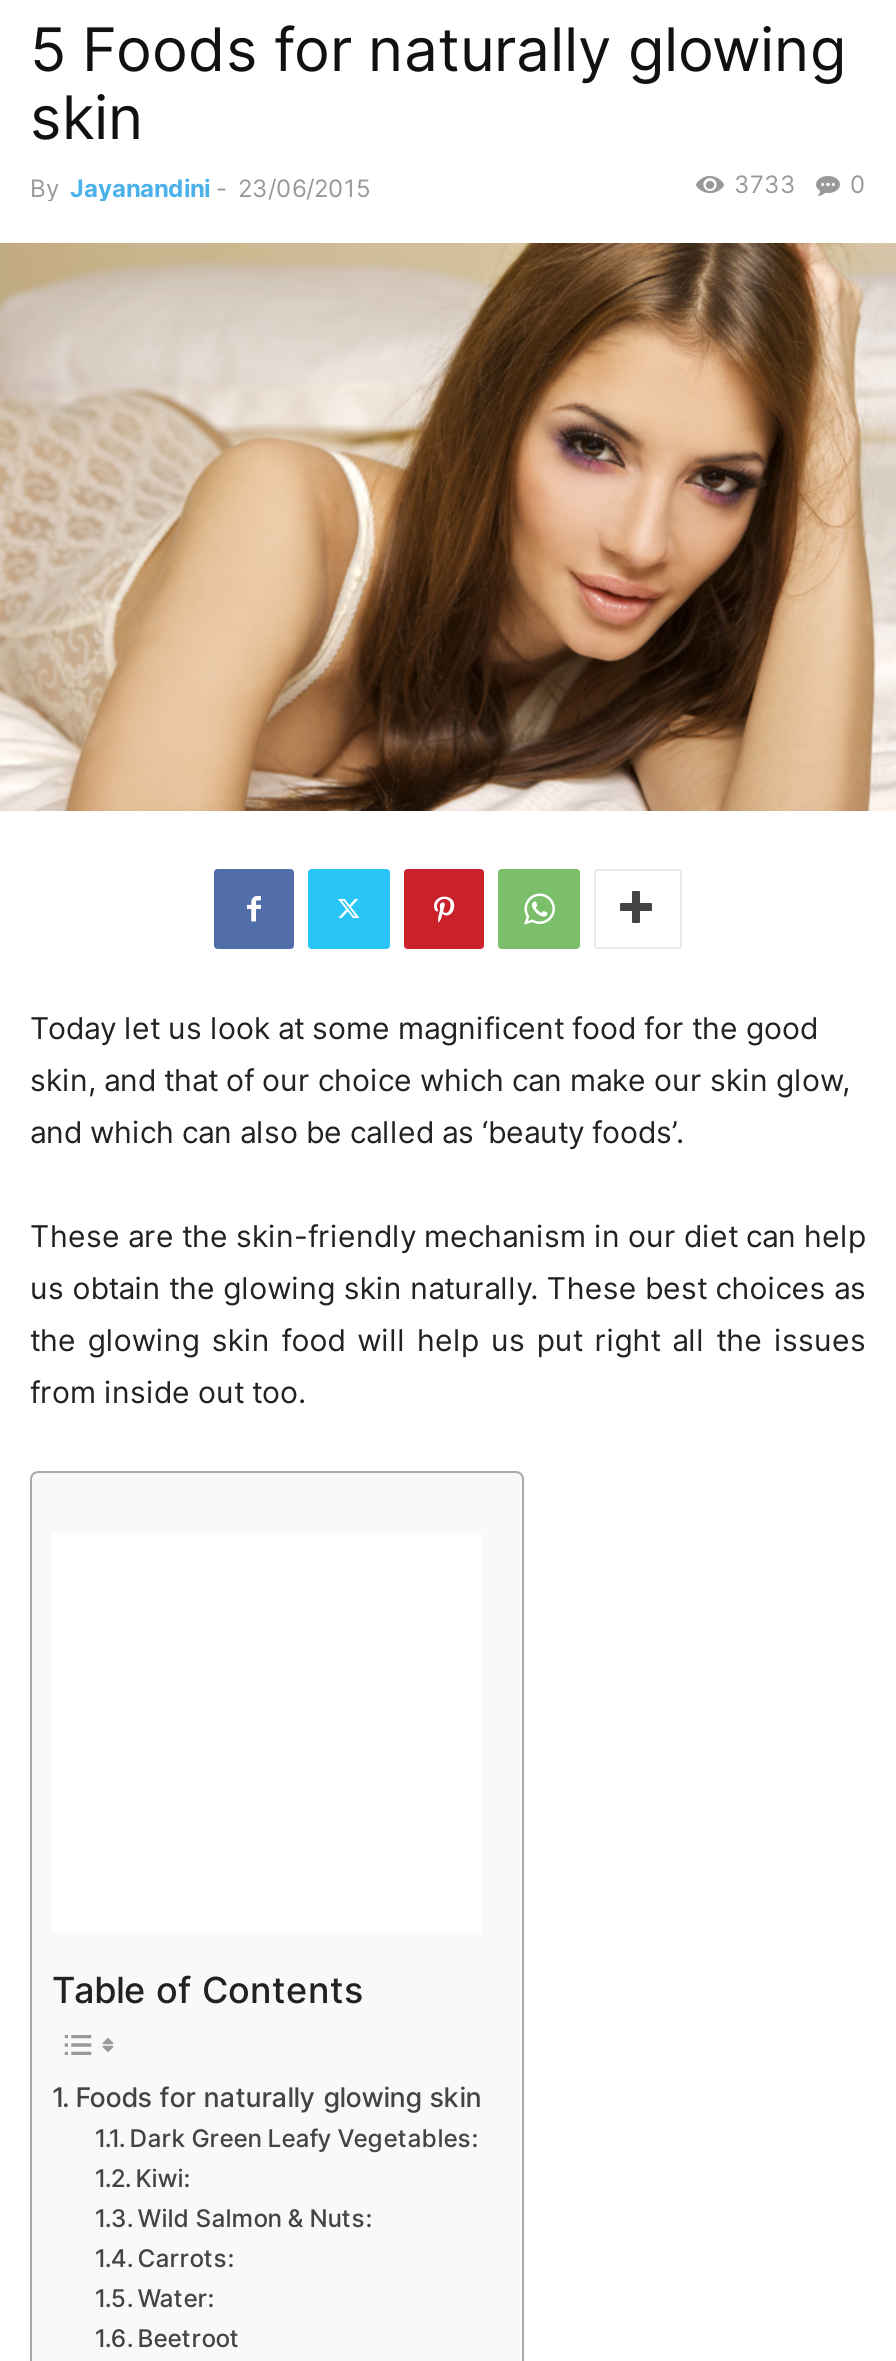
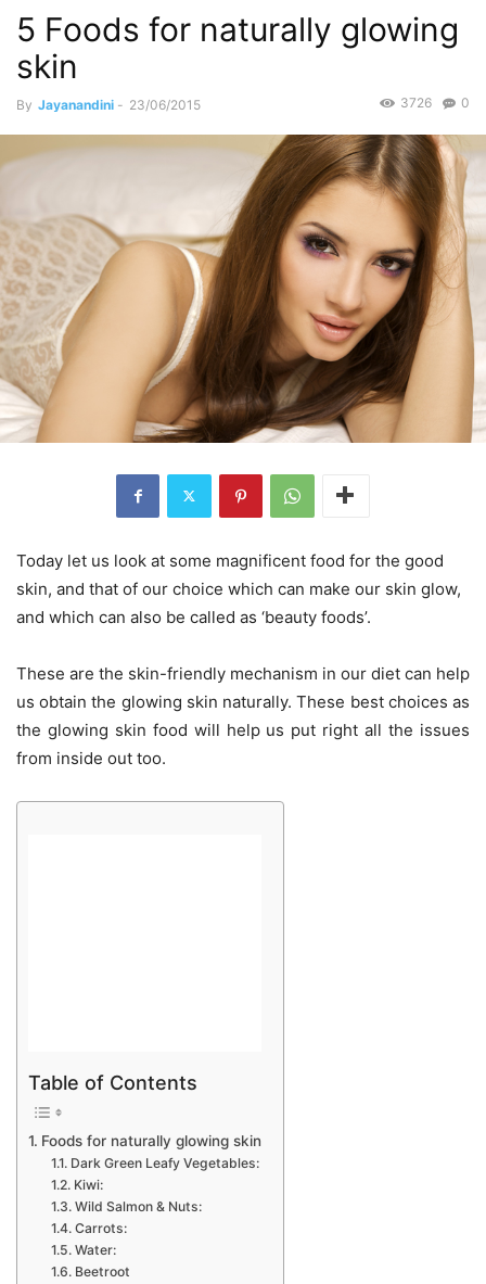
- 3733 0
+ 3726 0
